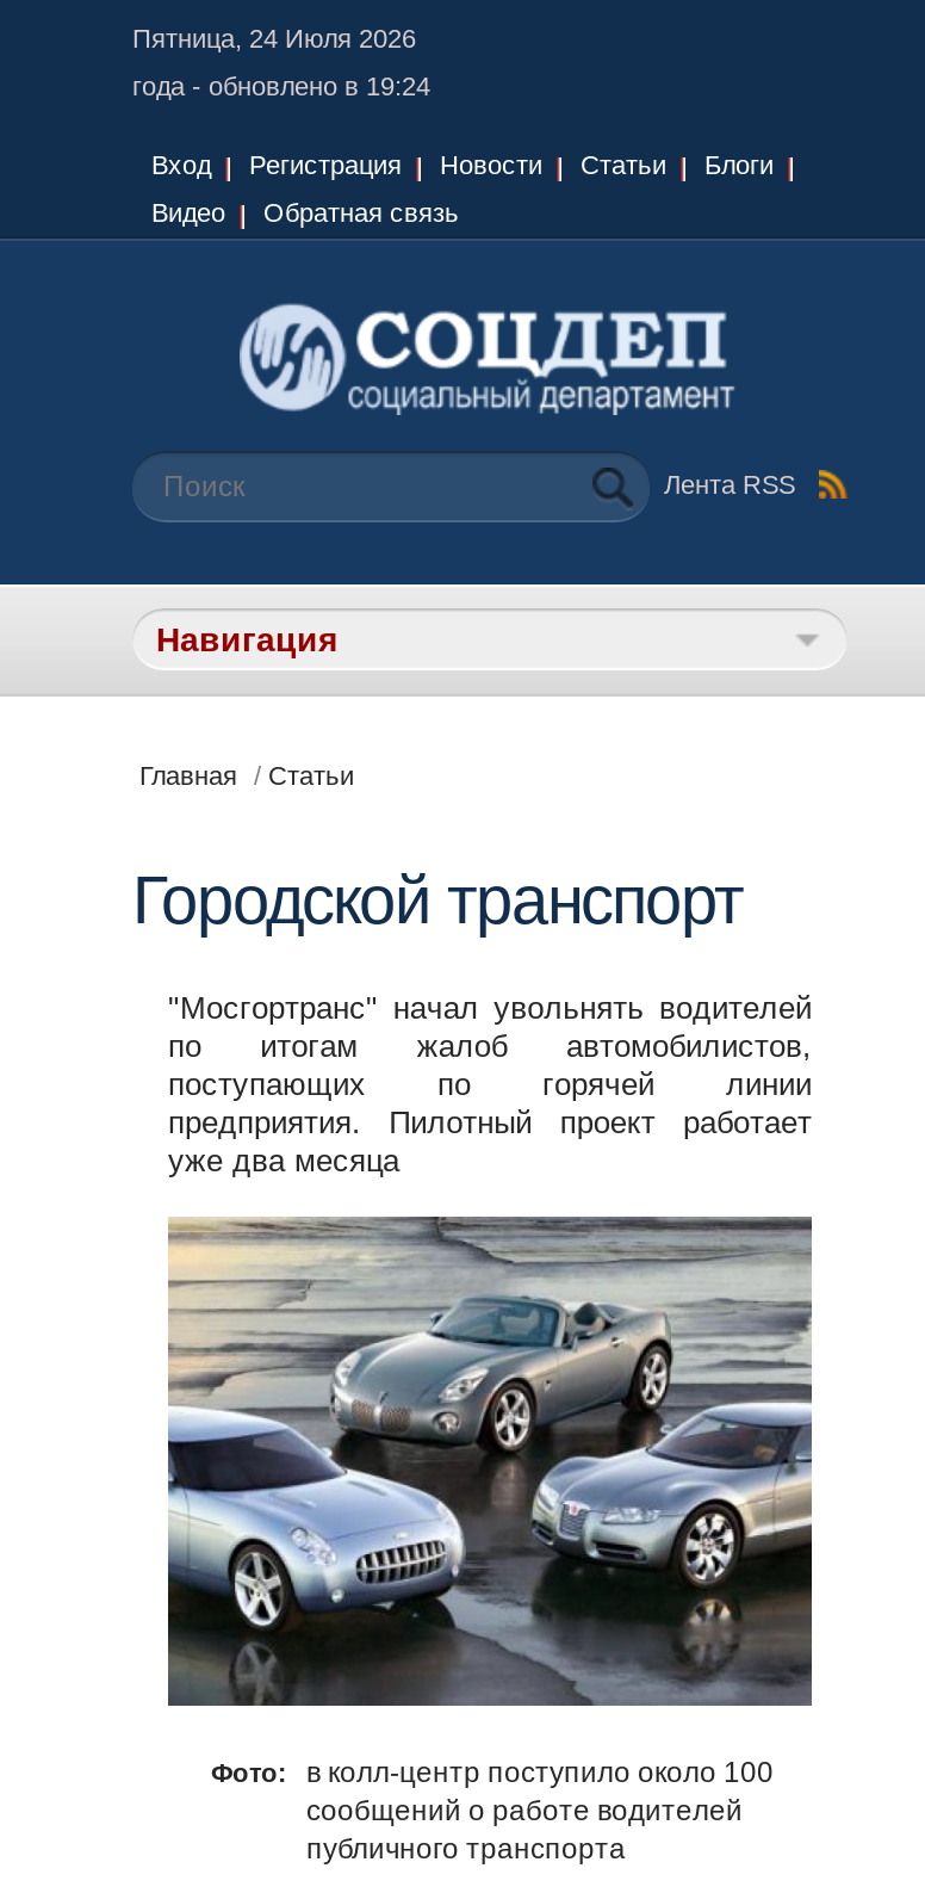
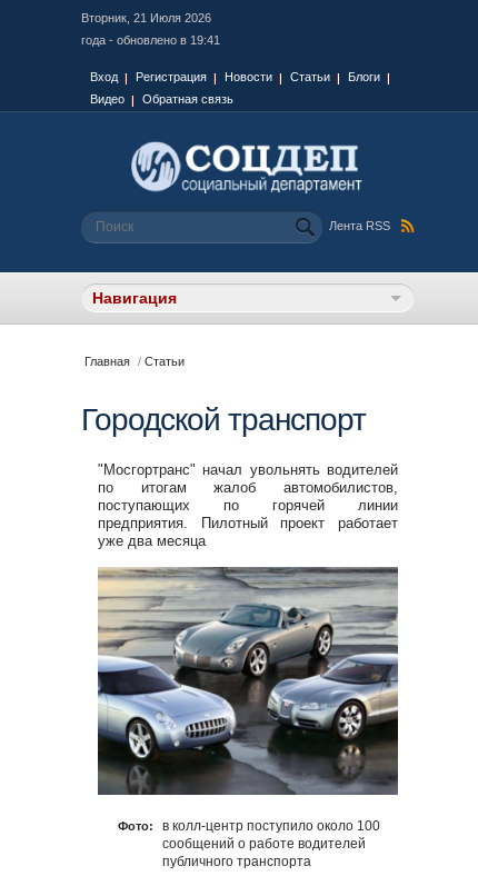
- Пятница, 24 Июля 2026
+ Вторник, 21 Июля 2026

- года - обновлено в 19:24
+ года - обновлено в 19:41
